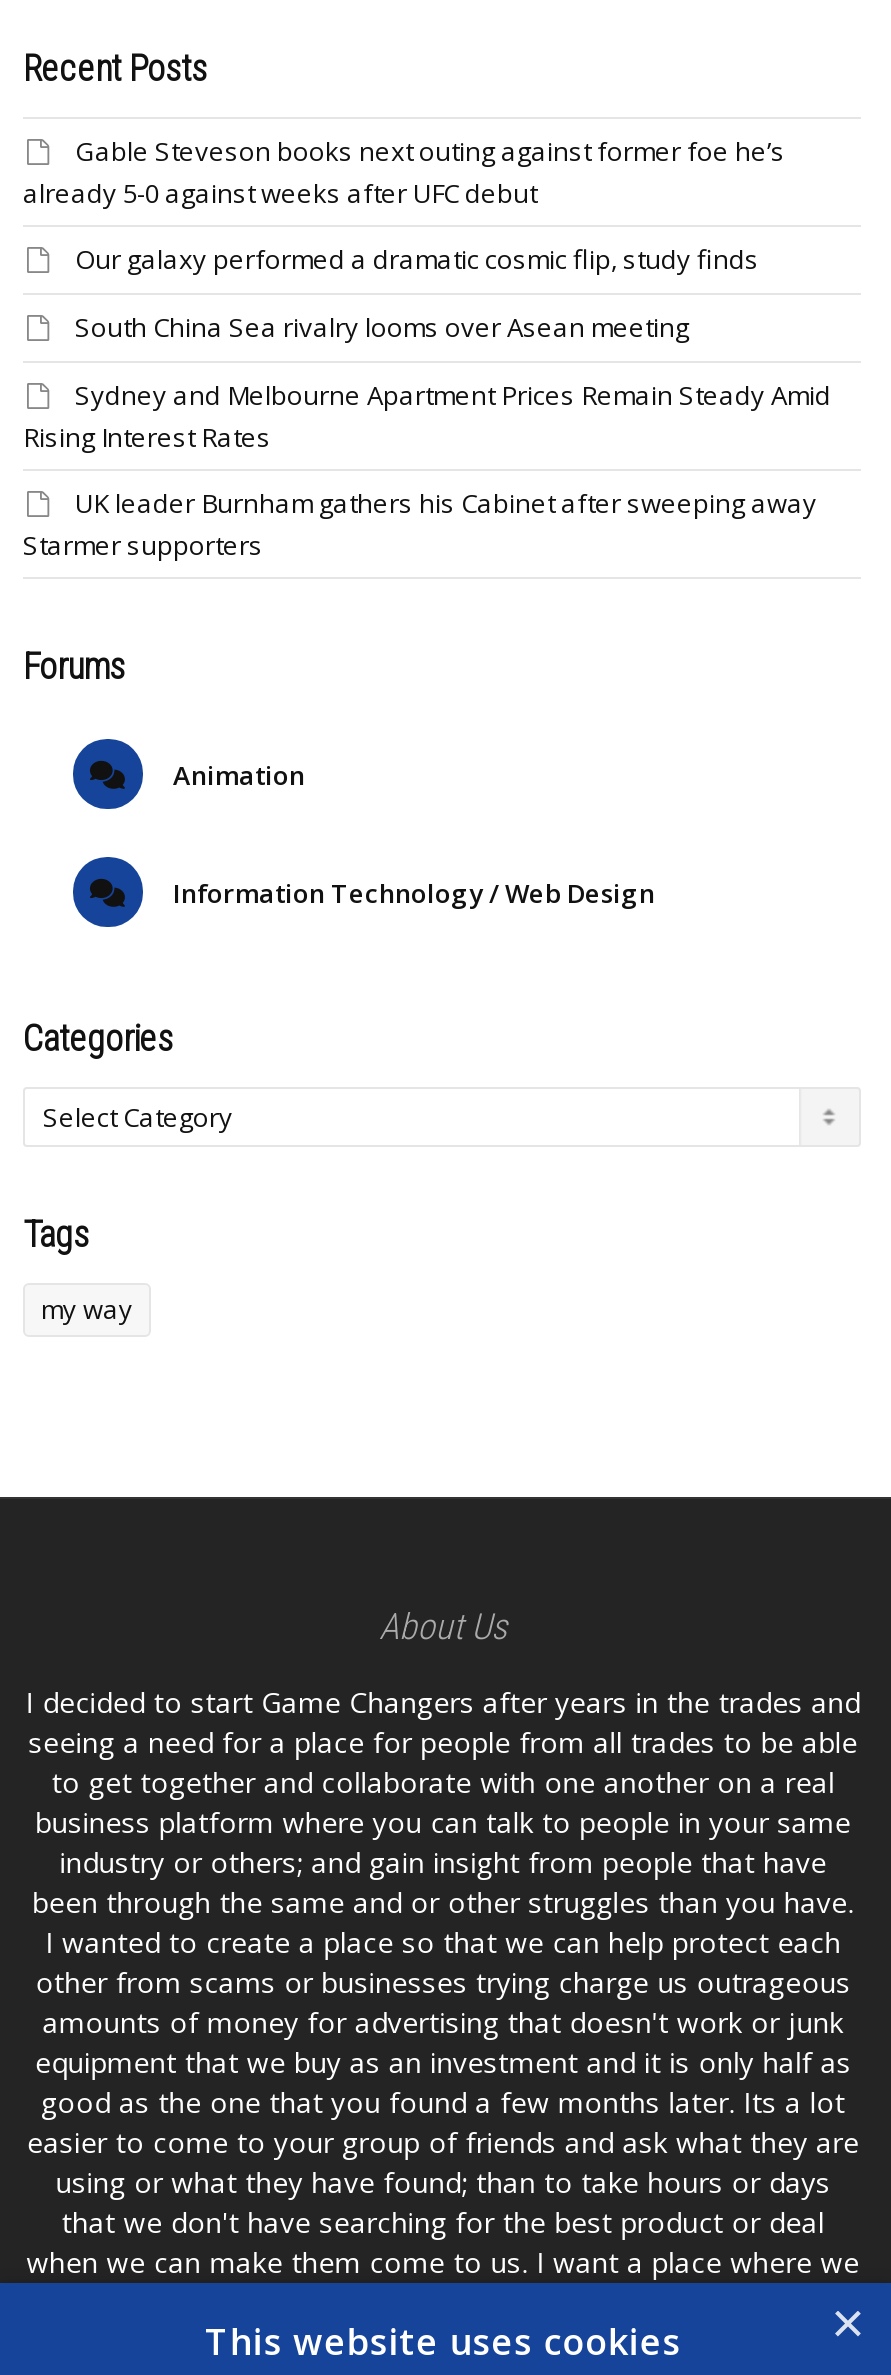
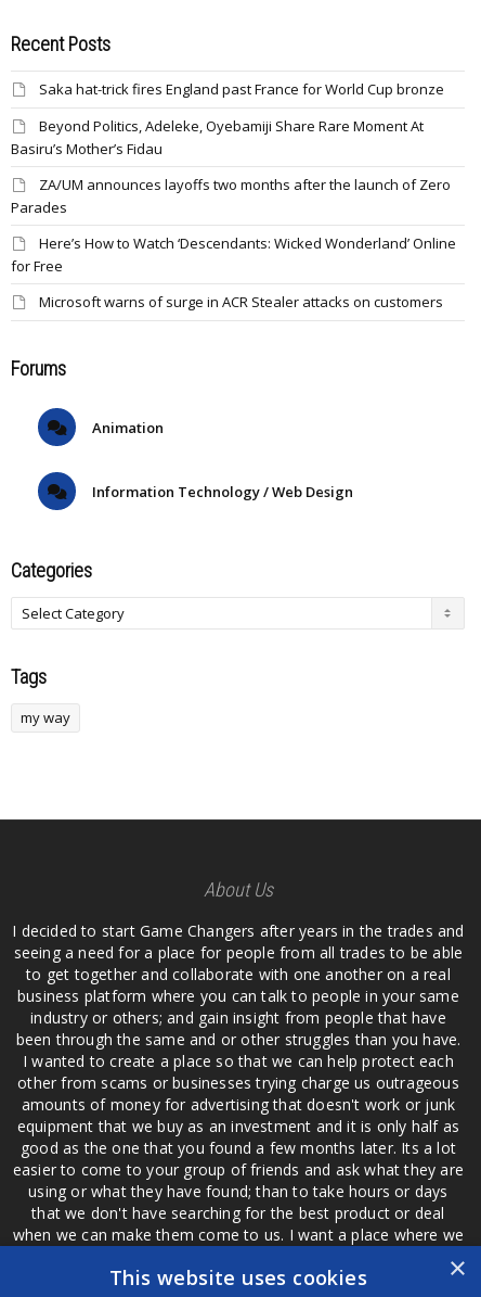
- Gable Steveson books next outing against former foe he’s
- already 5-0 against weeks after UFC debut
+ Saka hat-trick fires England past France for World Cup bronze

- Our galaxy performed a dramatic cosmic flip, study finds
+ Beyond Politics, Adeleke, Oyebamiji Share Rare Moment At
+ Basiru’s Mother’s Fidau

- South China Sea rivalry looms over Asean meeting
+ ZA/UM announces layoffs two months after the launch of Zero
+ Parades

- Sydney and Melbourne Apartment Prices Remain Steady Amid
- Rising Interest Rates
+ Here’s How to Watch ‘Descendants: Wicked Wonderland’ Online
+ for Free

- UK leader Burnham gathers his Cabinet after sweeping away
- Starmer supporters
+ Microsoft warns of surge in ACR Stealer attacks on customers
